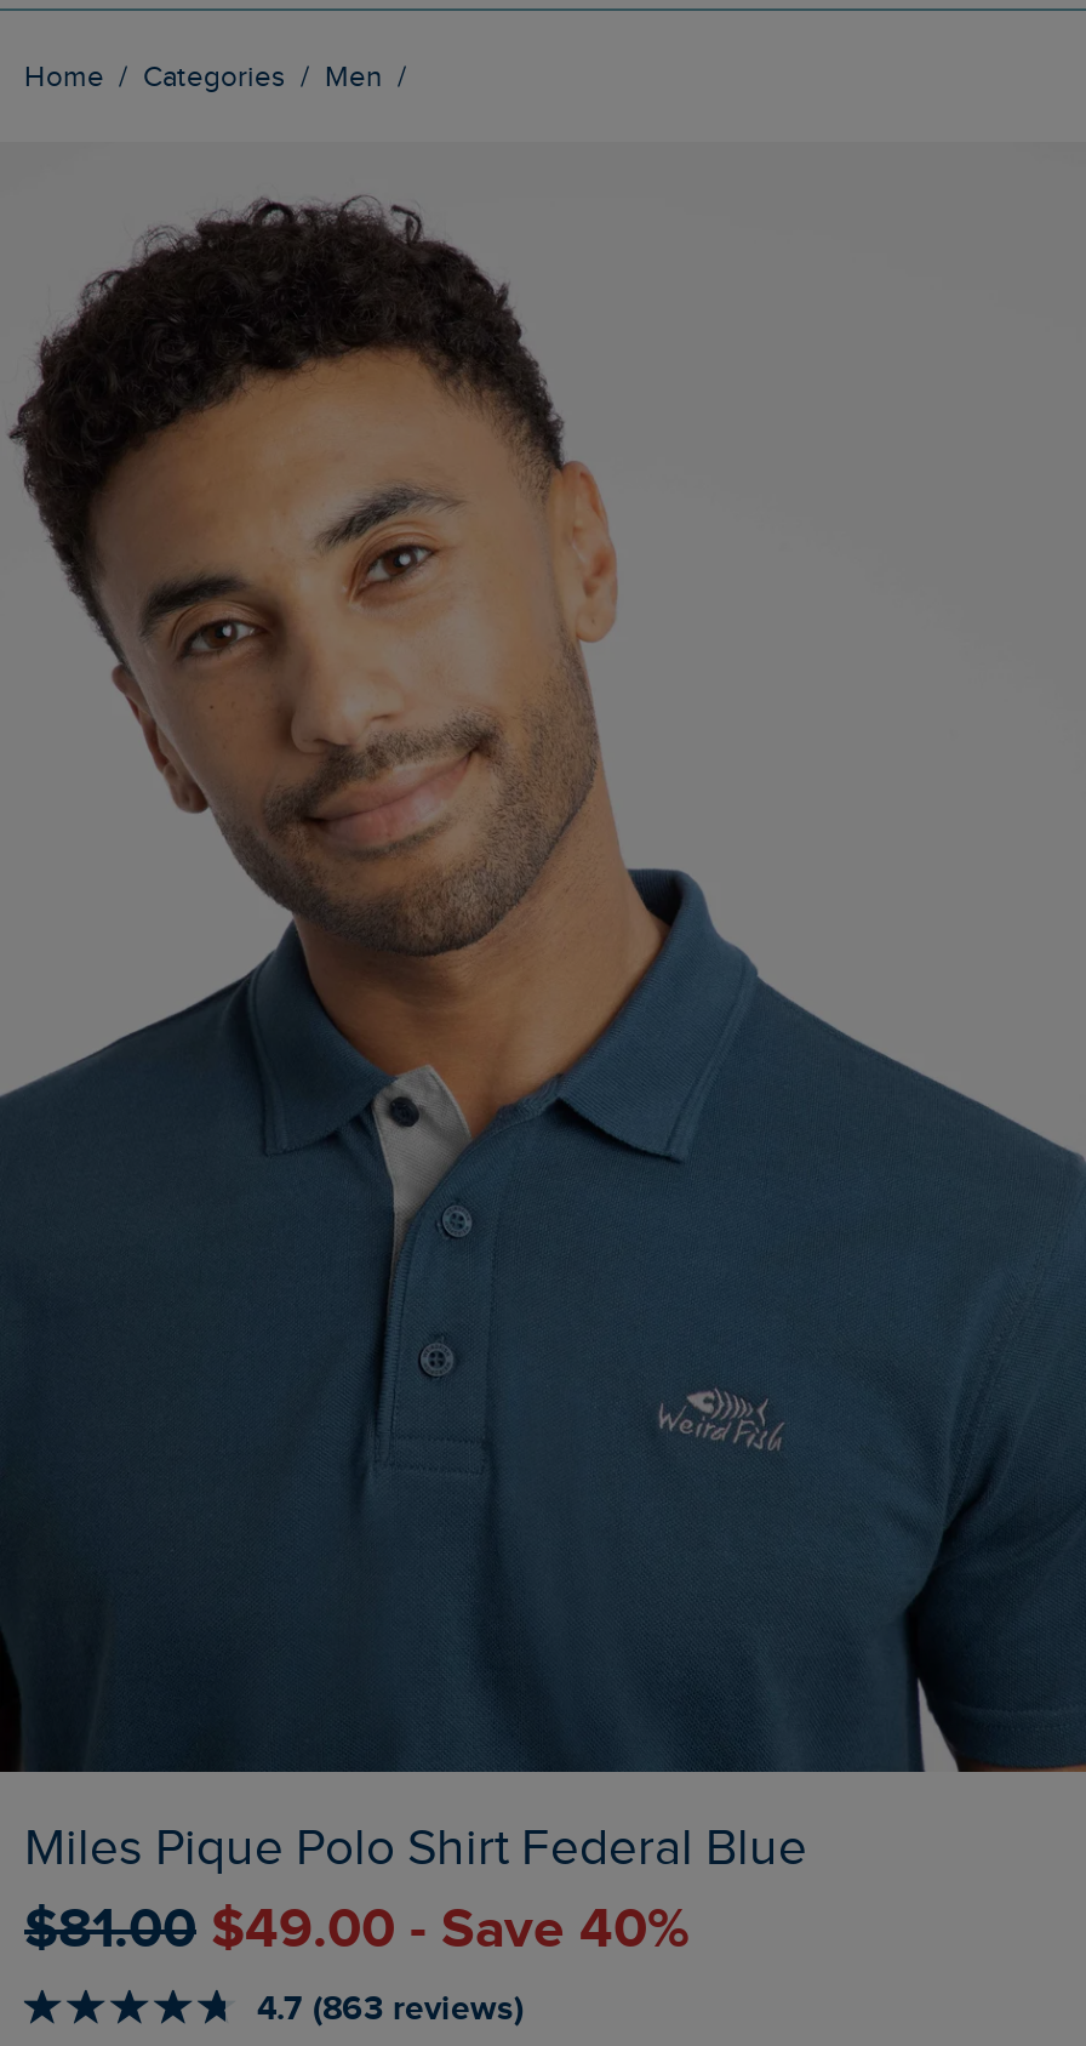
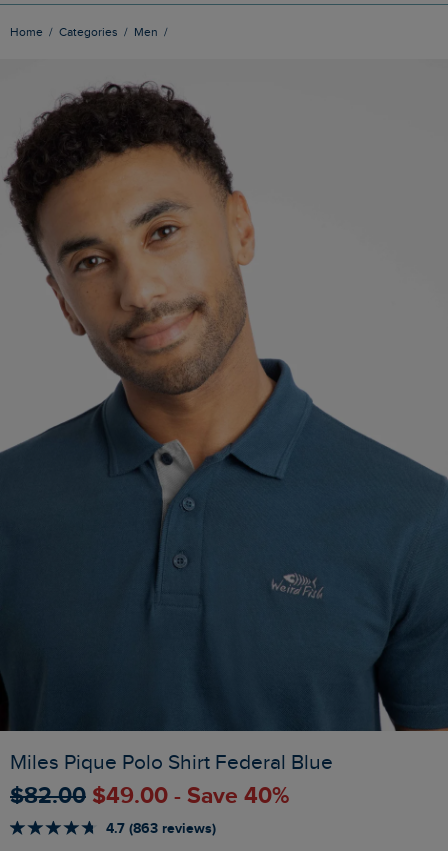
- $‌81.00 $‌49.00 - Save 40%
+ $‌82.00 $‌49.00 - Save 40%
